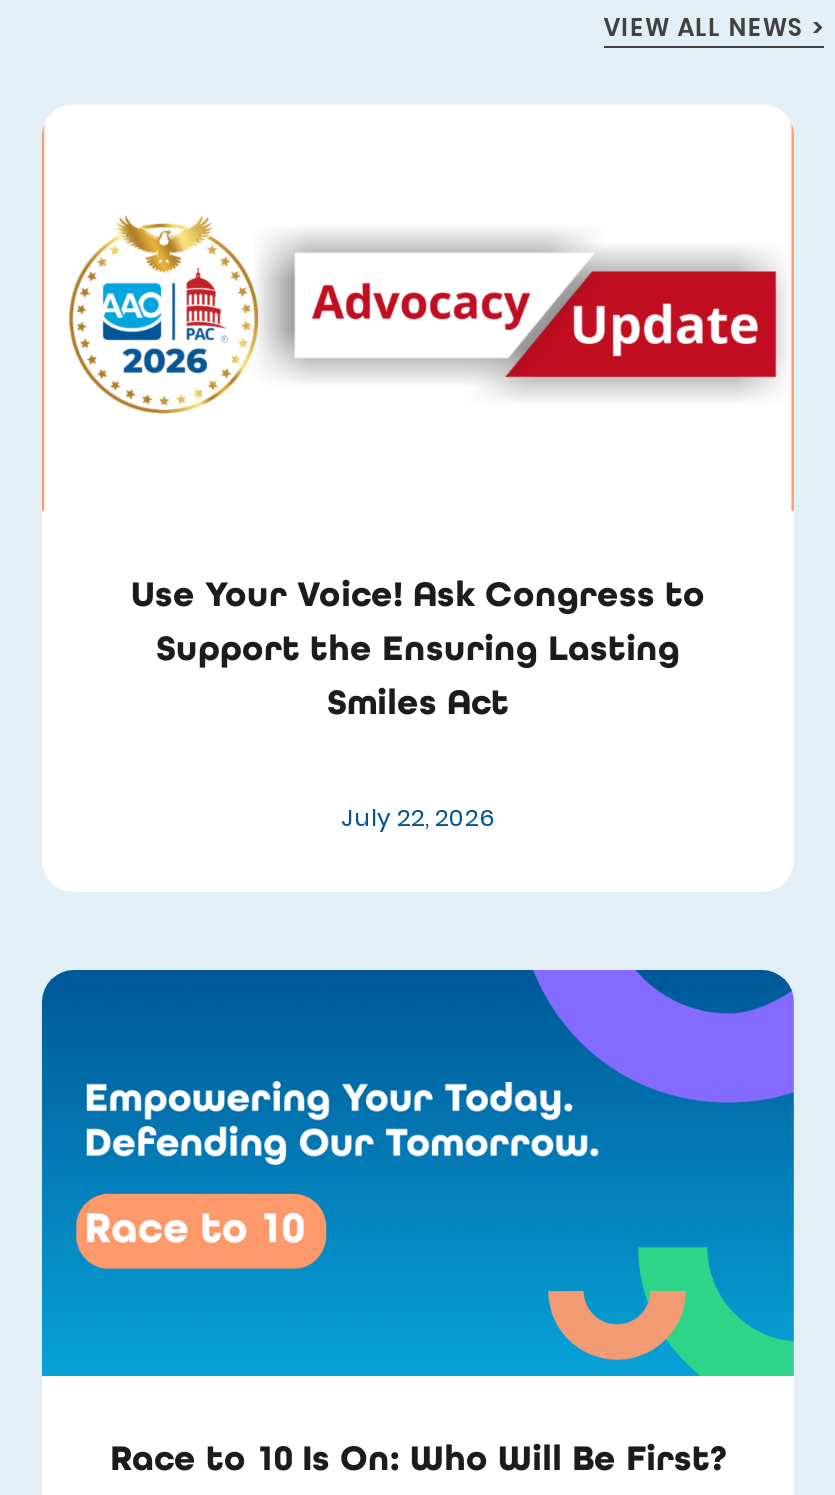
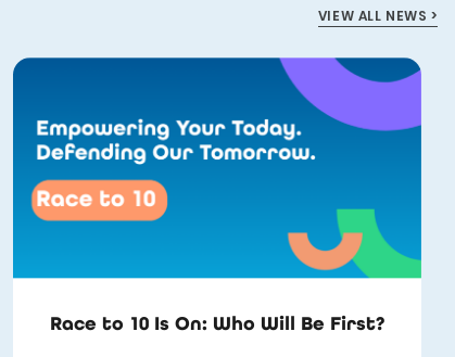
- [image]
- Use Your Voice! Ask Congress to
- Support the Ensuring Lasting
- Smiles Act
- July 22, 2026
